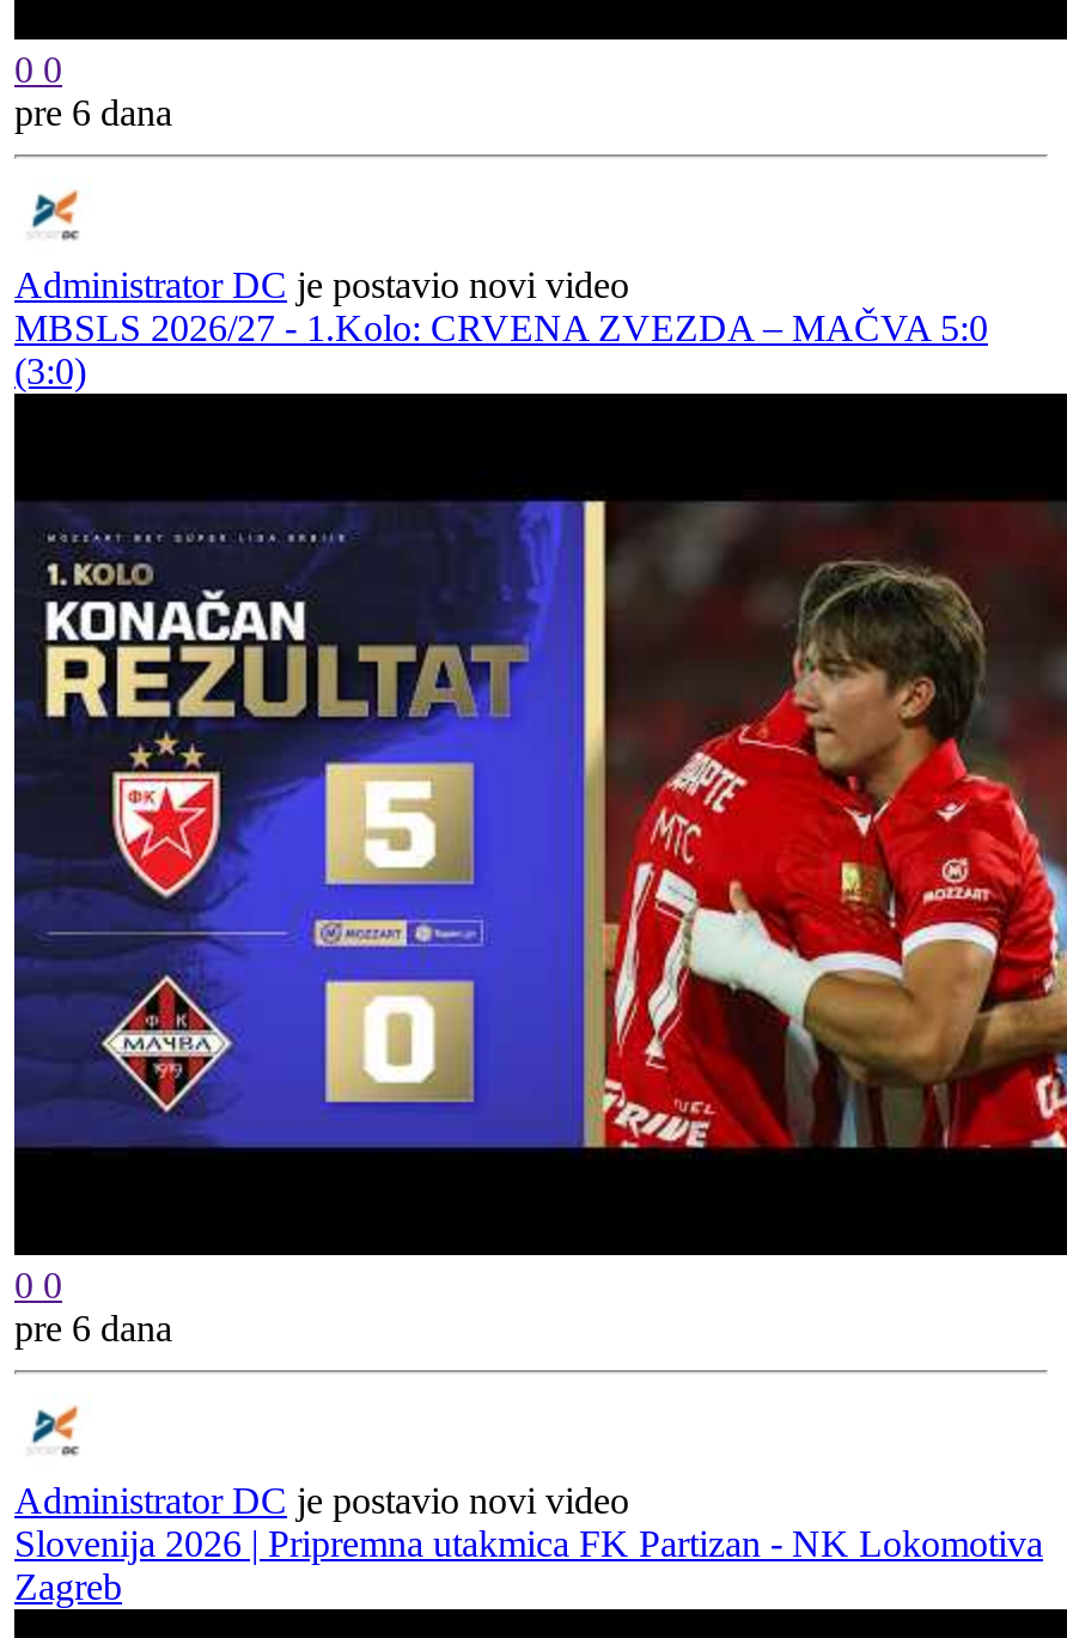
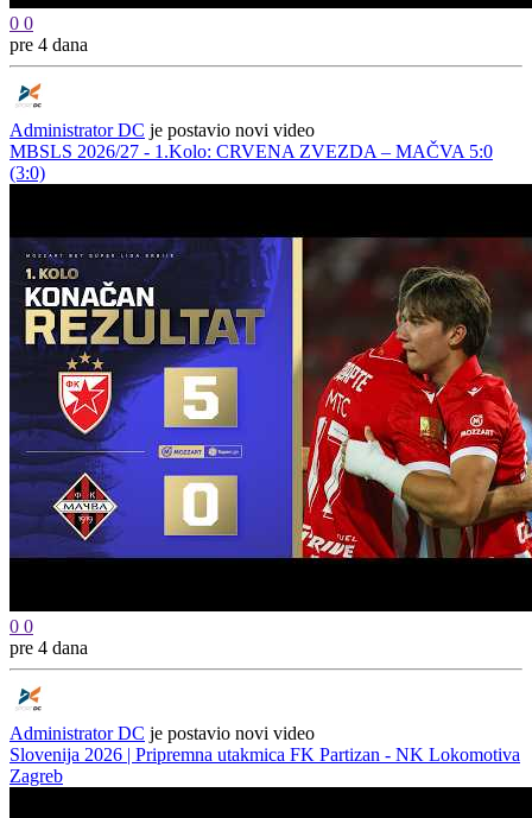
- pre 6 dana
+ pre 4 dana

- pre 6 dana
+ pre 4 dana
